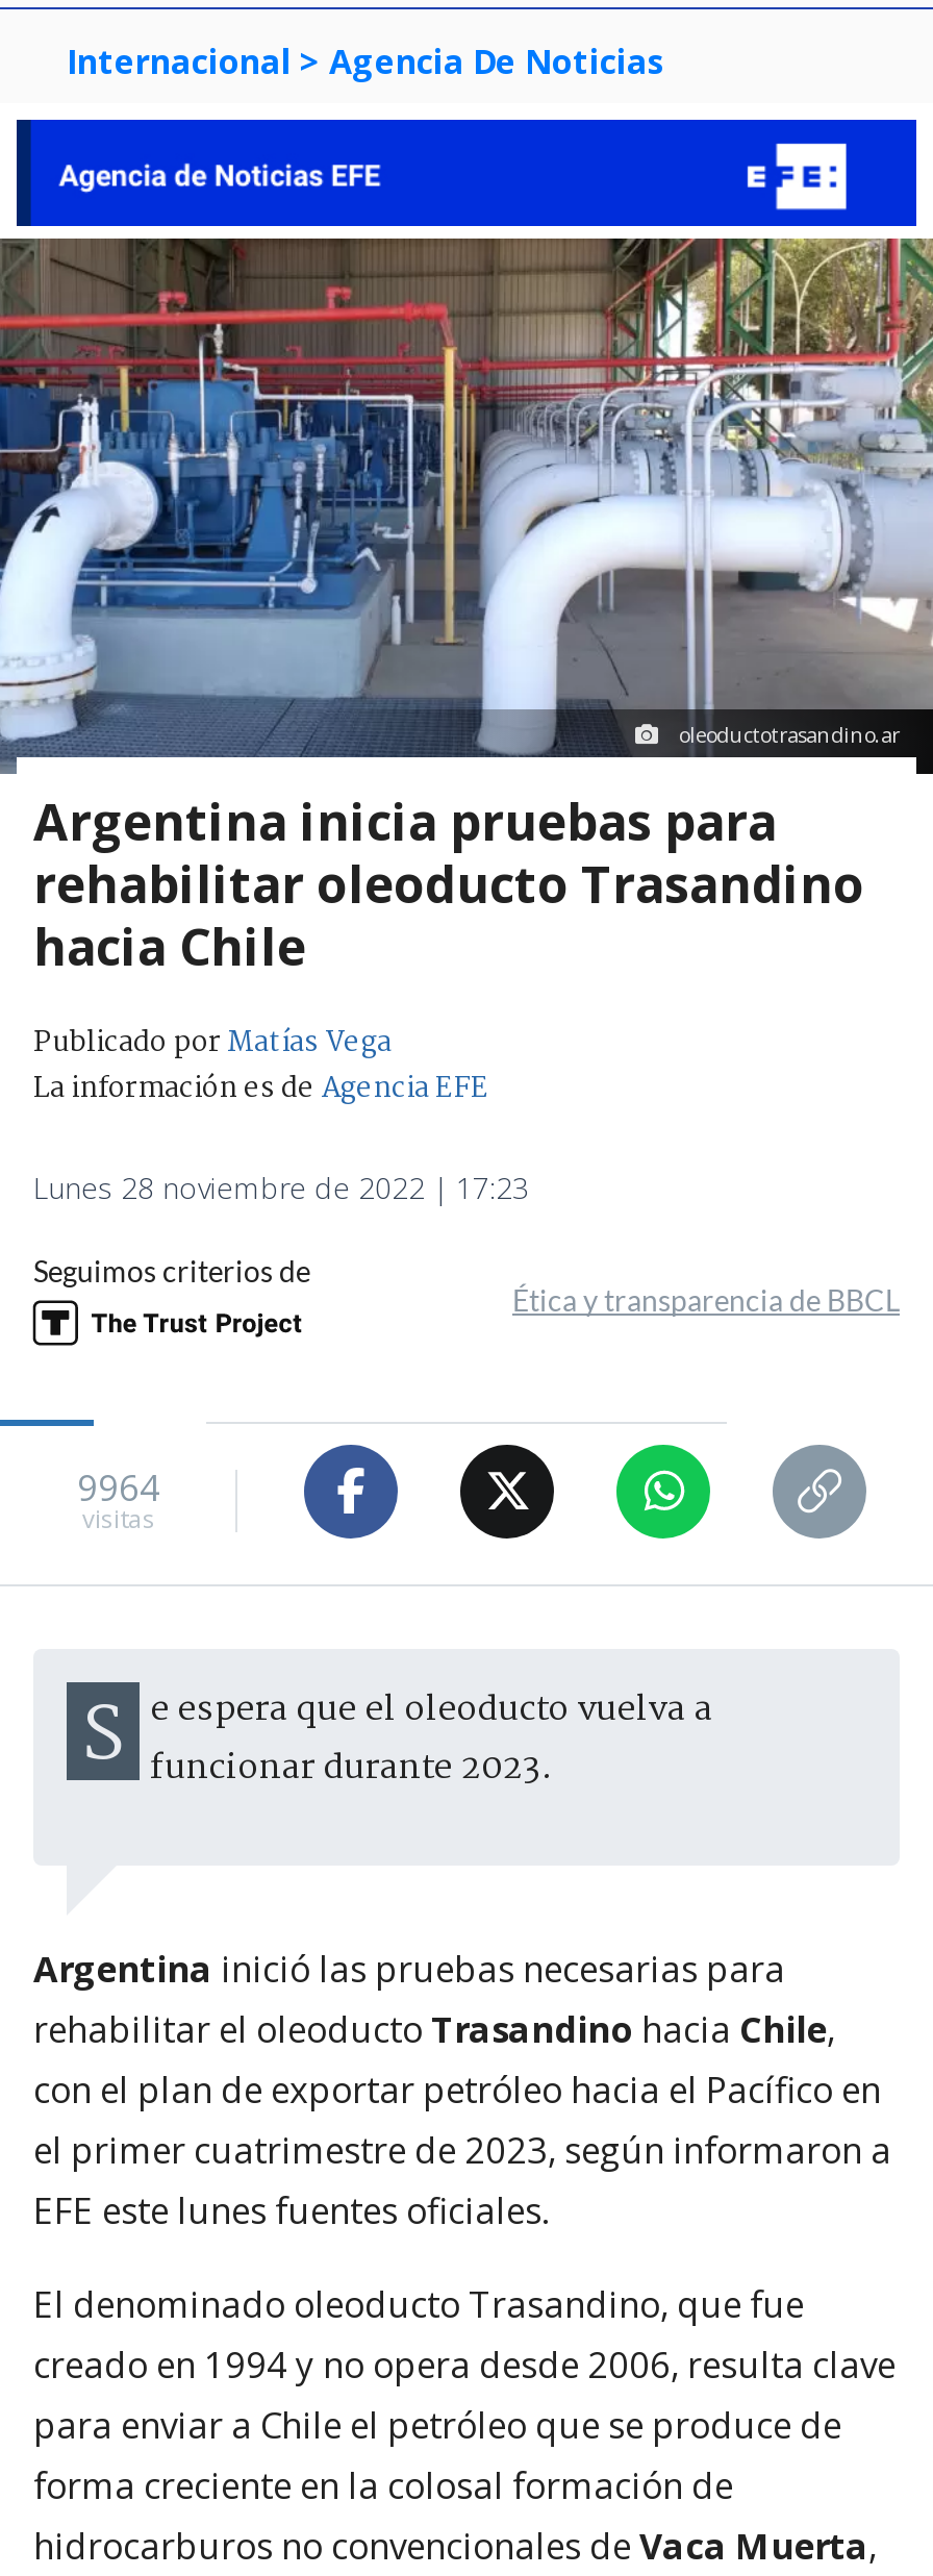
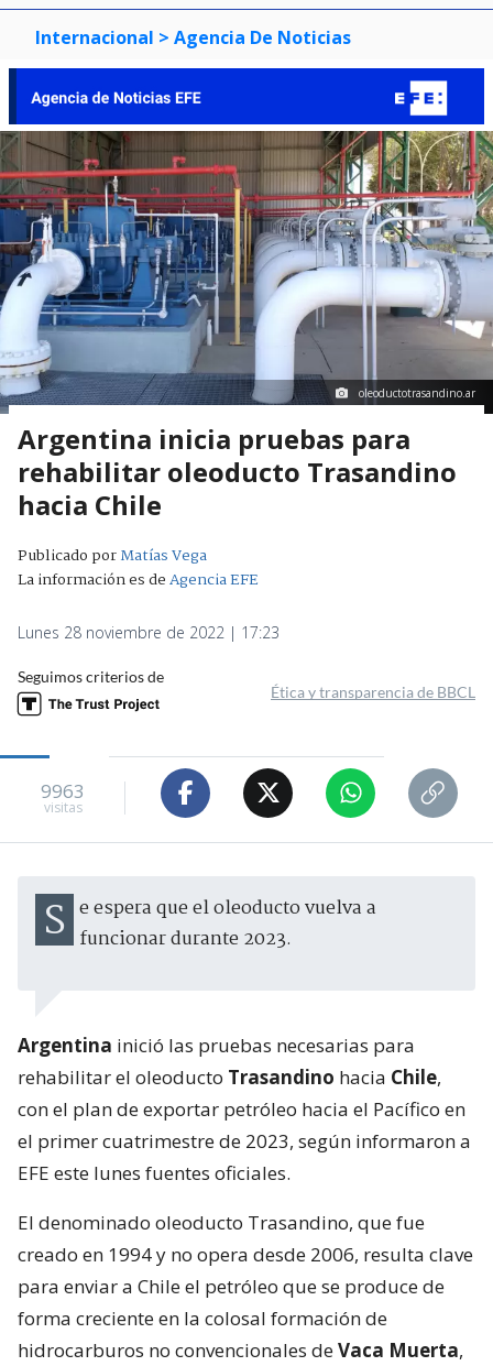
- 9964
+ 9963
